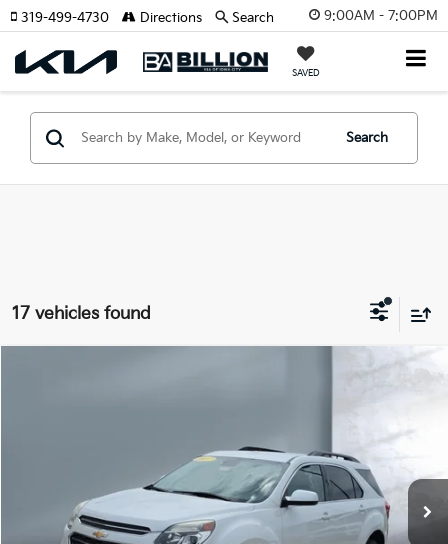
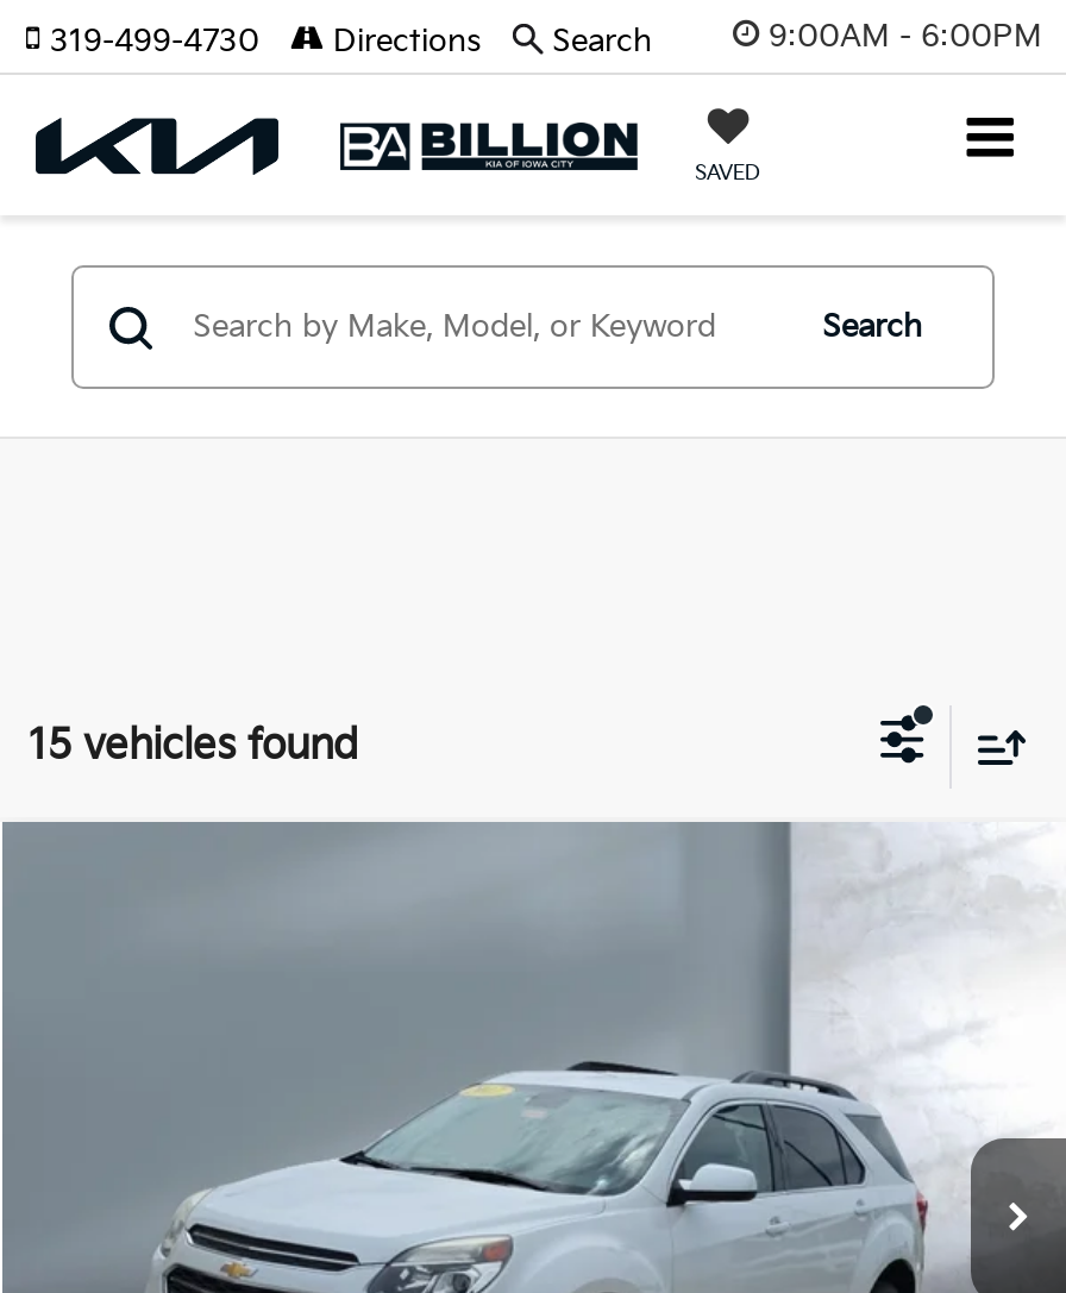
- 9:00AM - 7:00PM
+ 9:00AM - 6:00PM

- 17 vehicles found
+ 15 vehicles found
